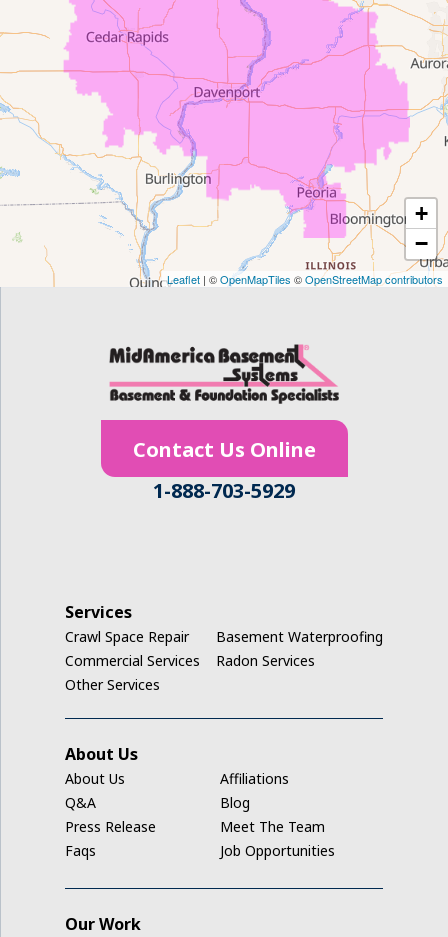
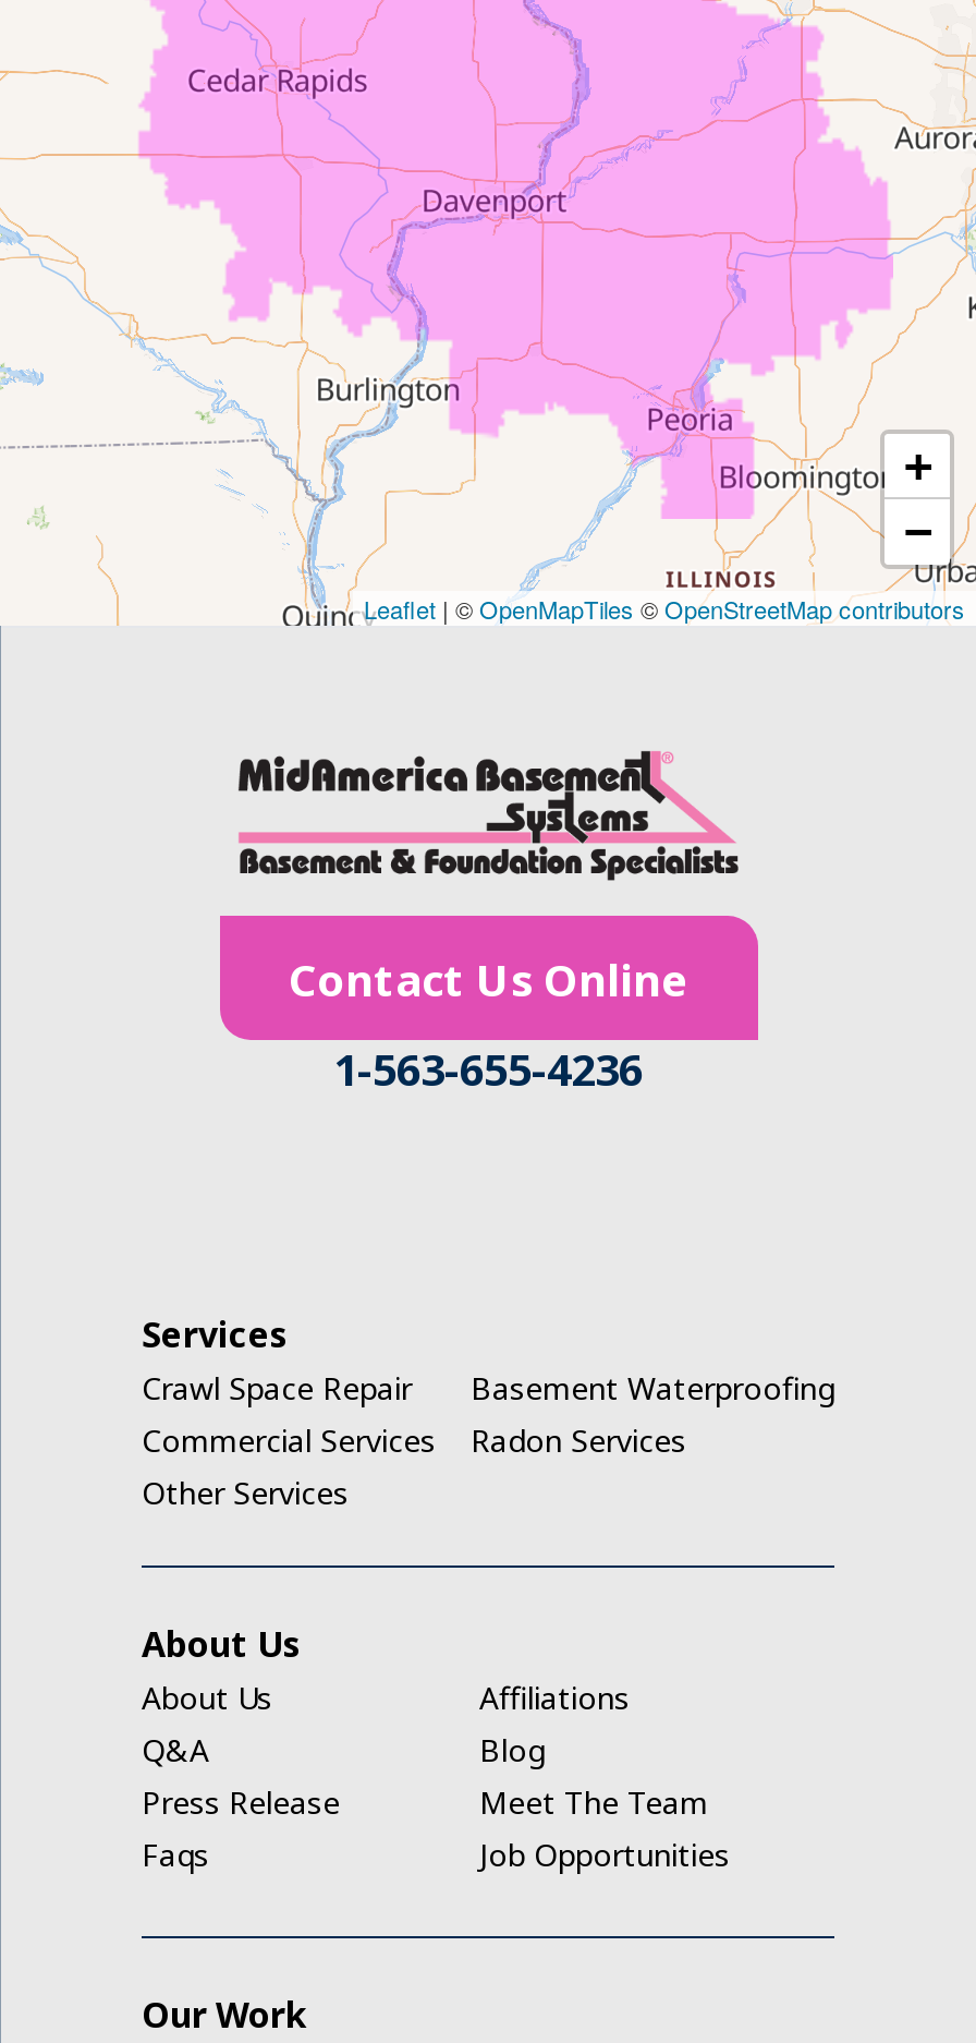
- 1-888-703-5929
+ 1-563-655-4236
